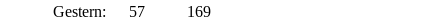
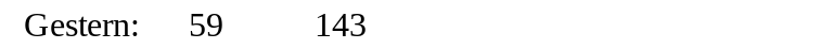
- Gestern: 57
+ Gestern: 59

- 169
+ 143
